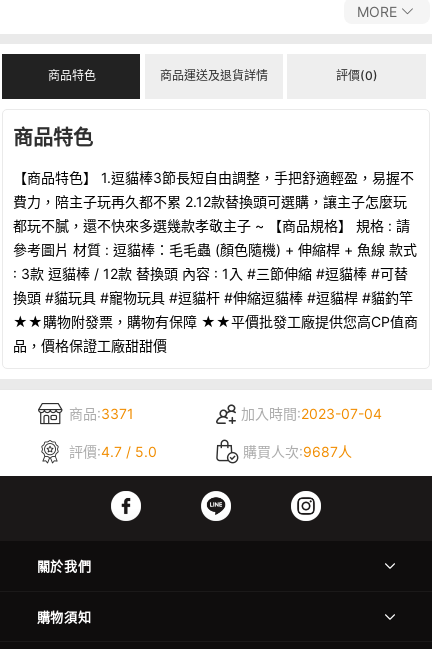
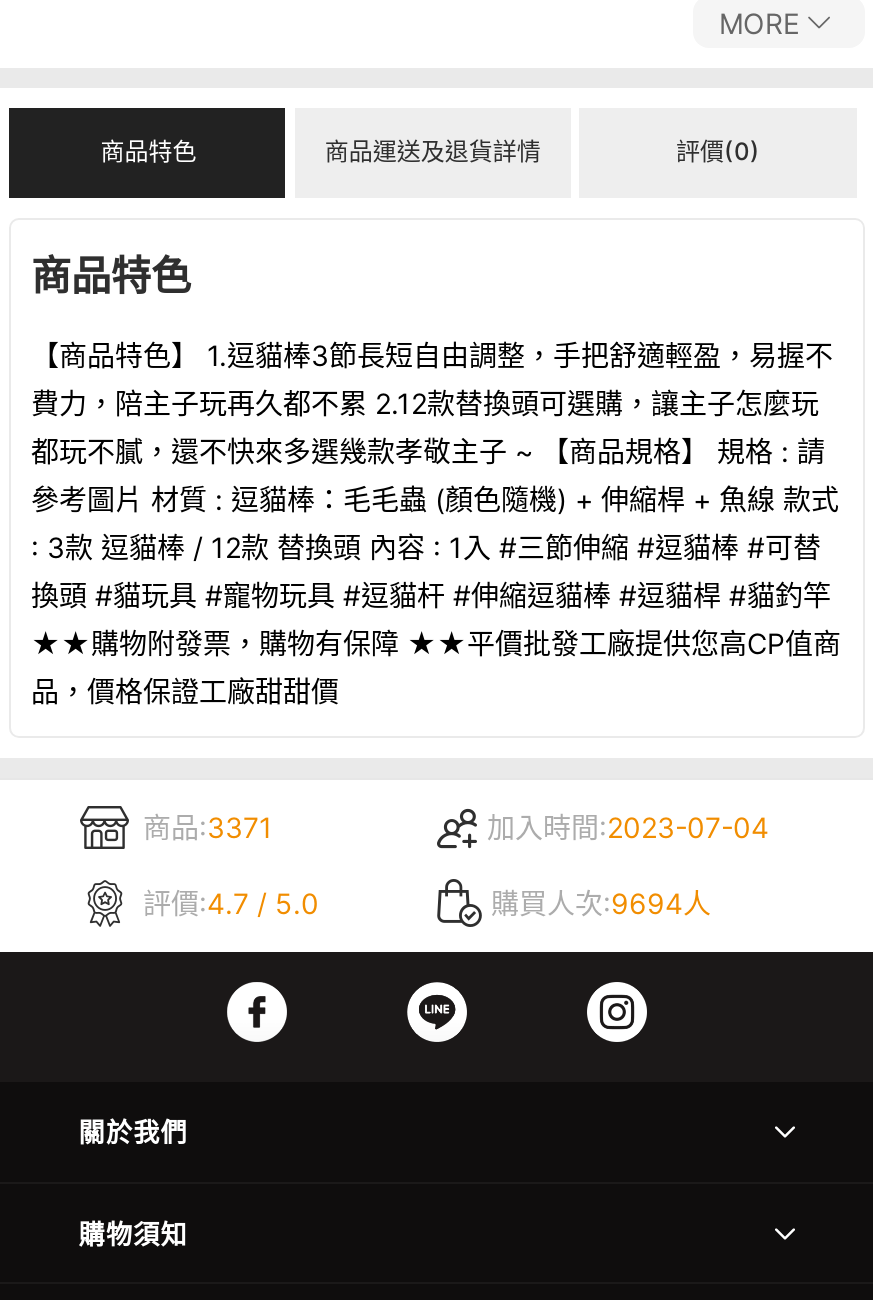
- 購買人次:9687人
+ 購買人次:9694人
